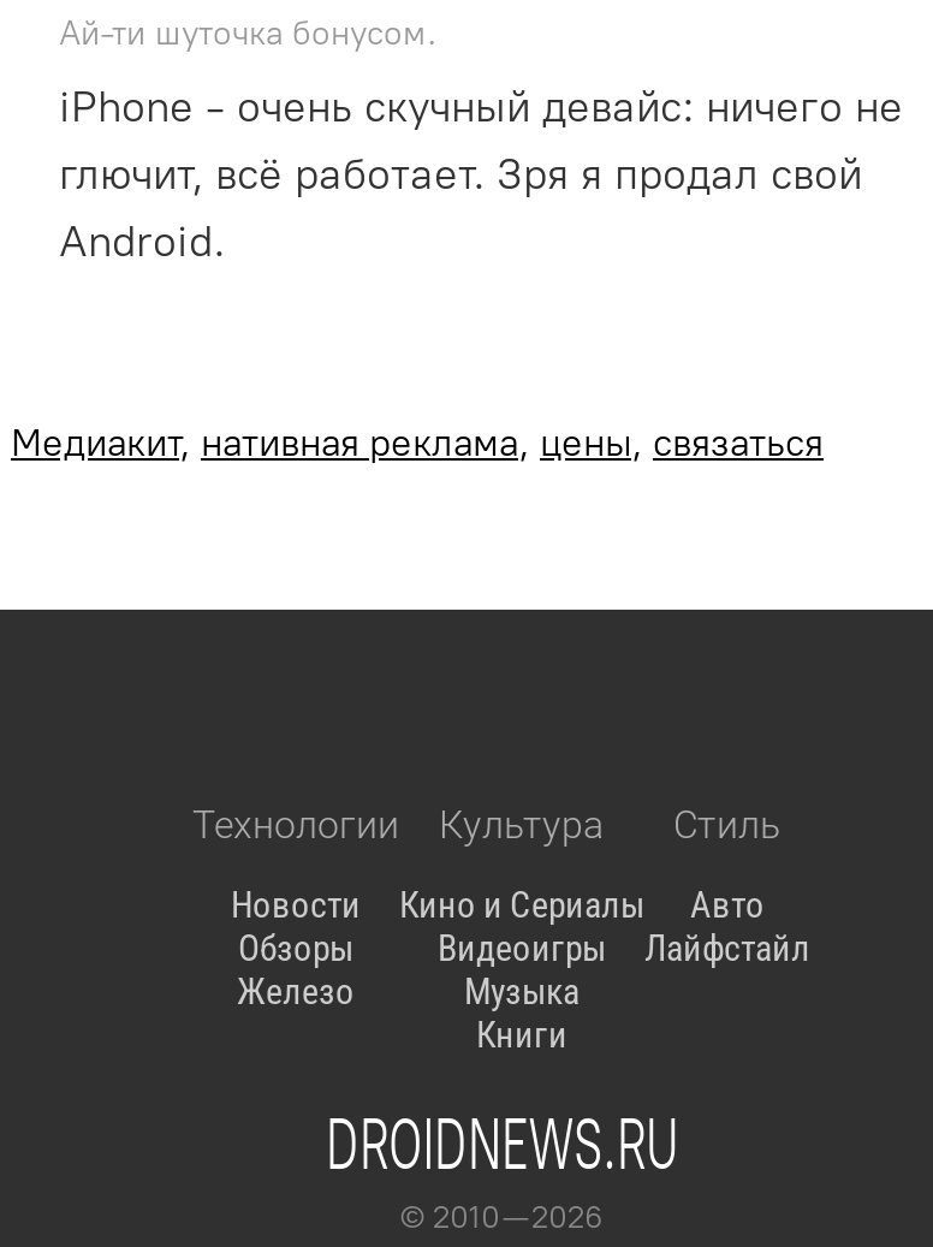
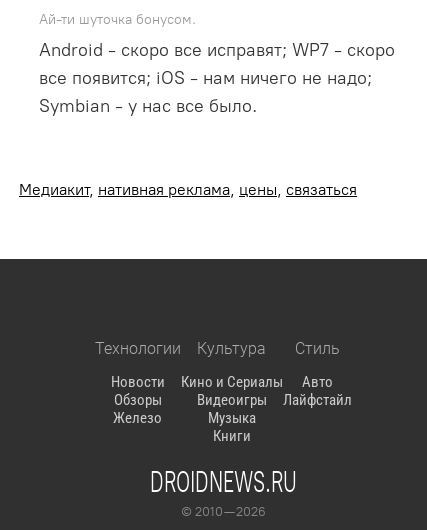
- iPhone - очень скучный девайс: ничего не
- глючит, всё работает. Зря я продал свой
- Android.
+ Android - скоро все исправят; WP7 - скоро
+ все появится; iOS - нам ничего не надо;
+ Symbian - у нас все было.
